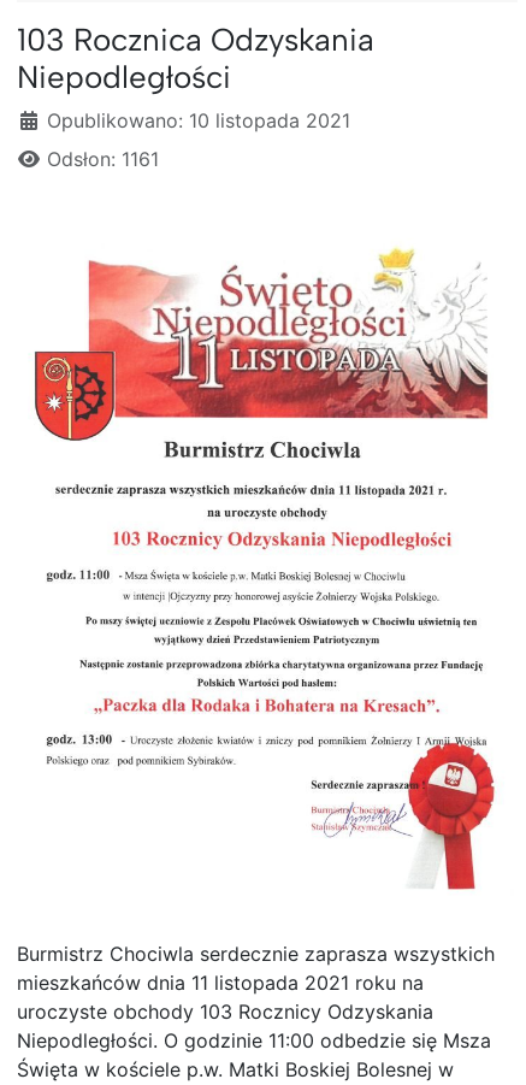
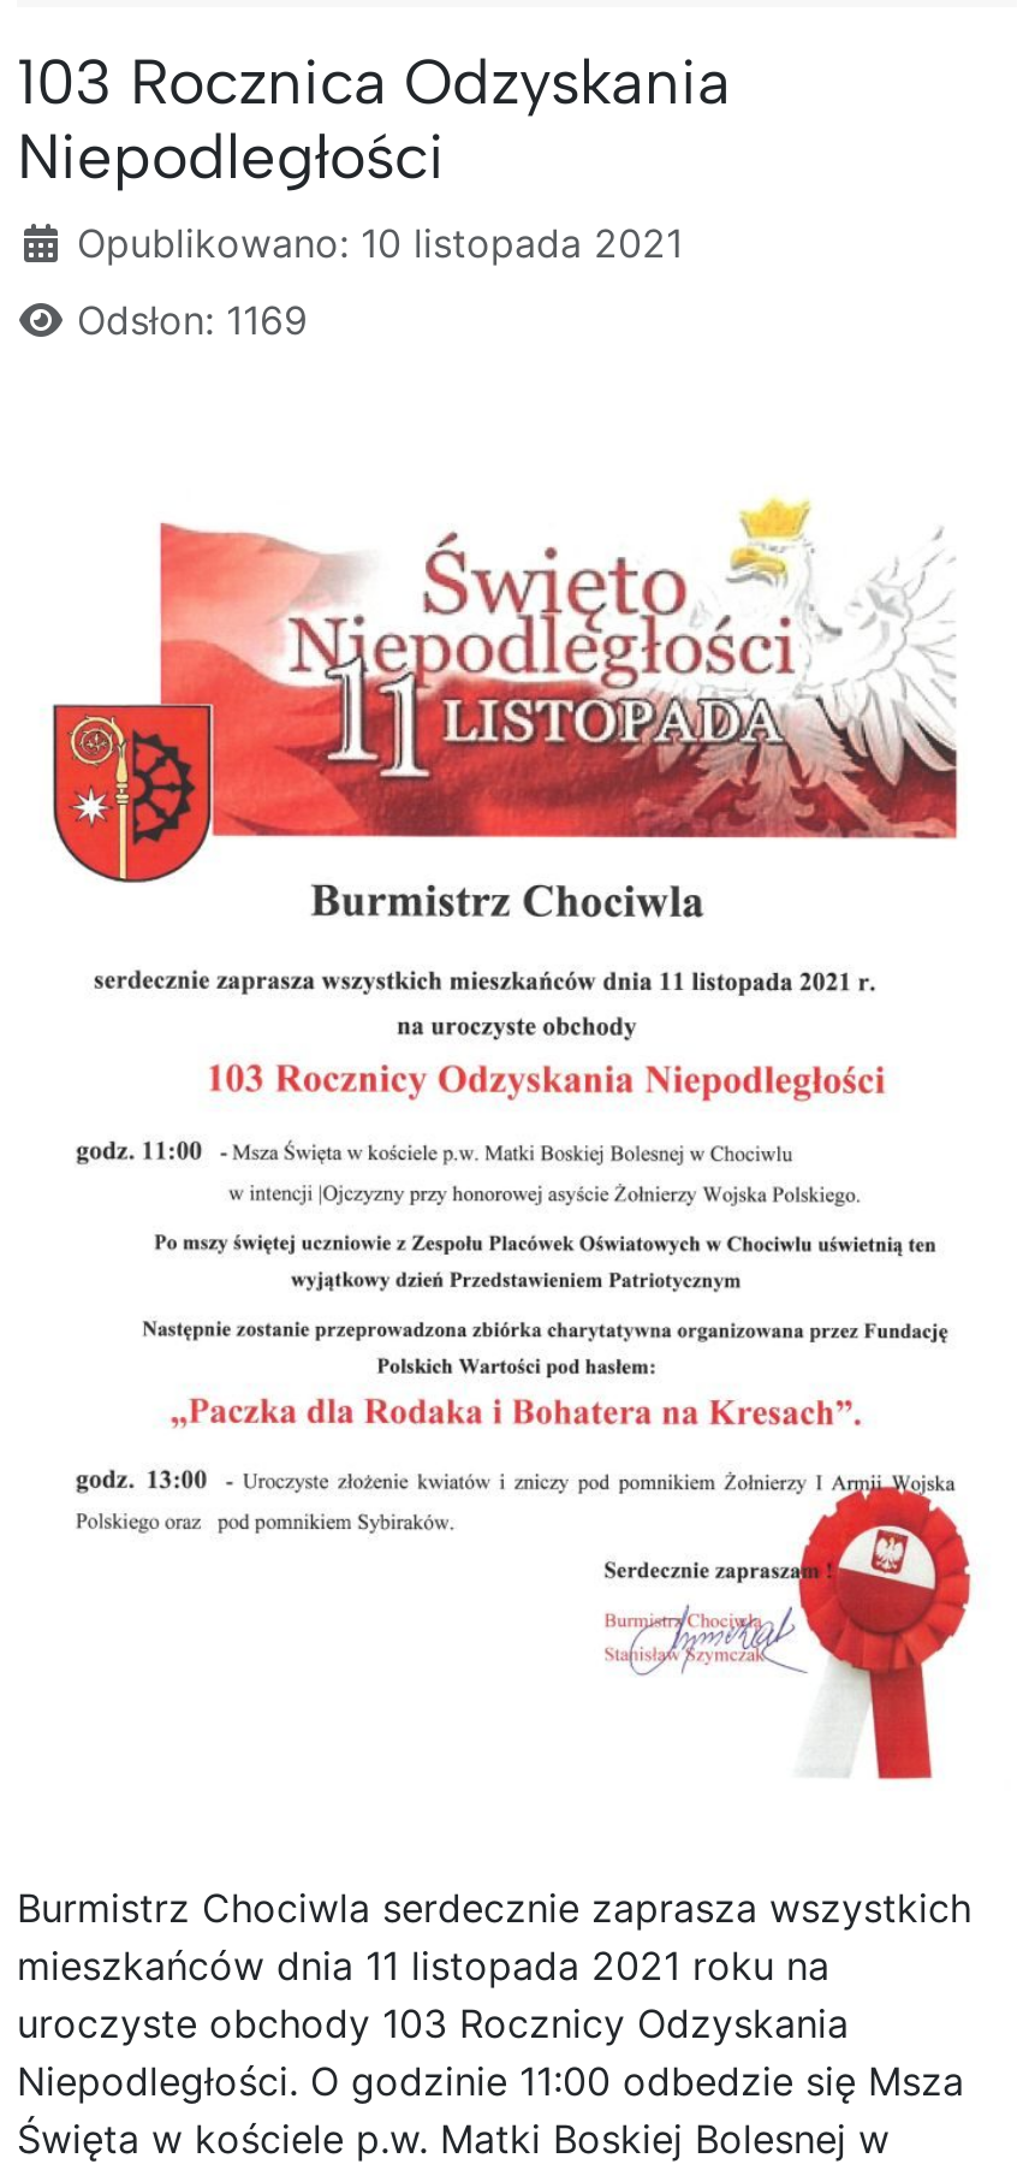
- Odsłon: 1161
+ Odsłon: 1169
